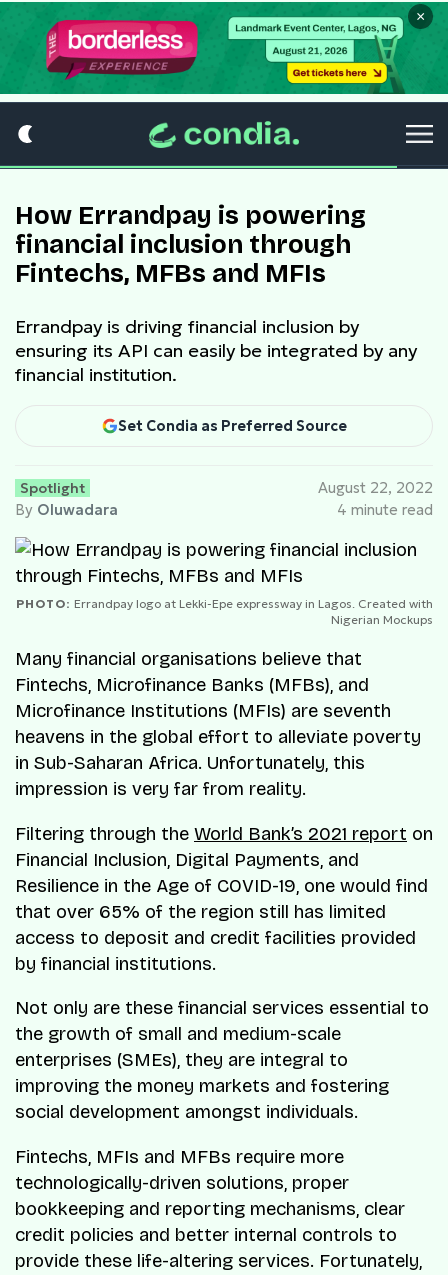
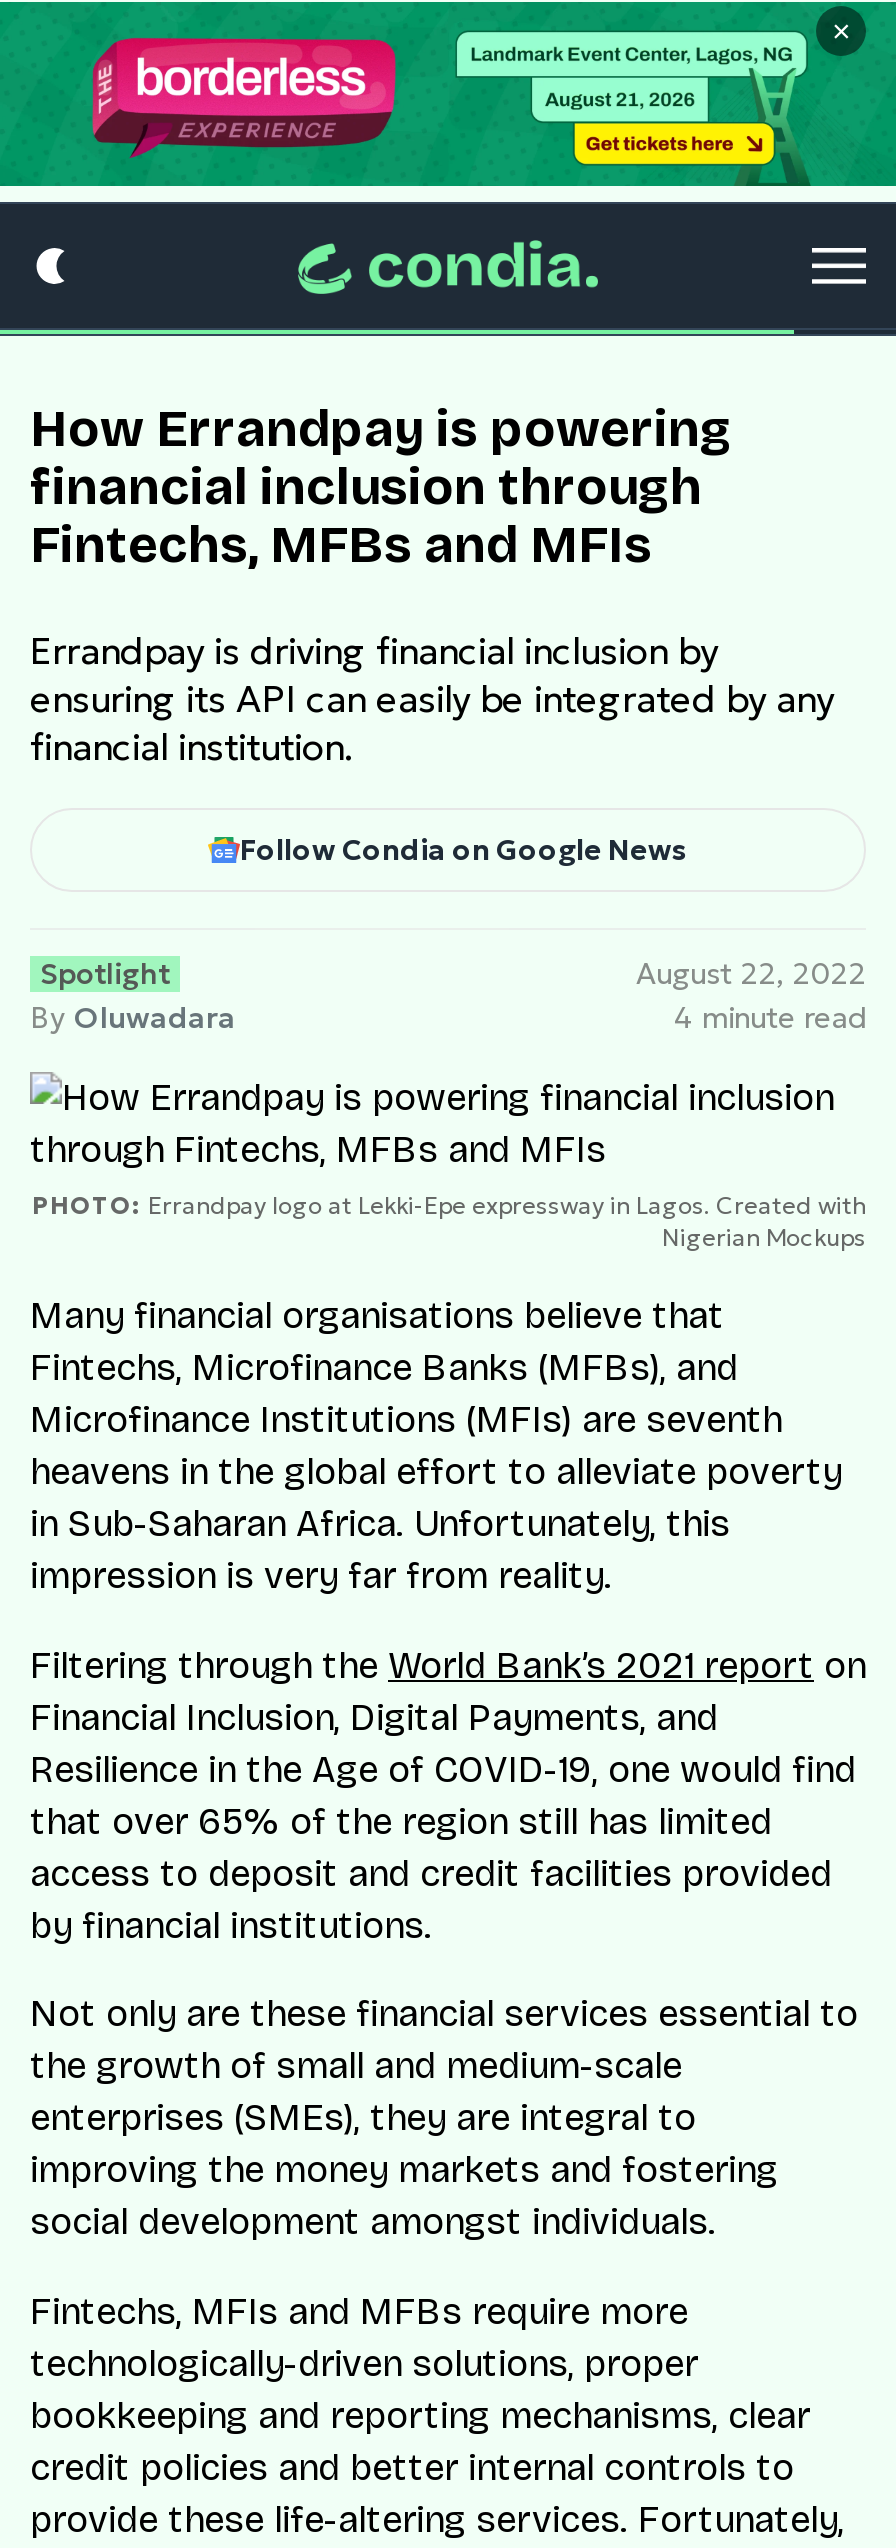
- Set Condia as Preferred Source
+ Follow Condia on Google News
